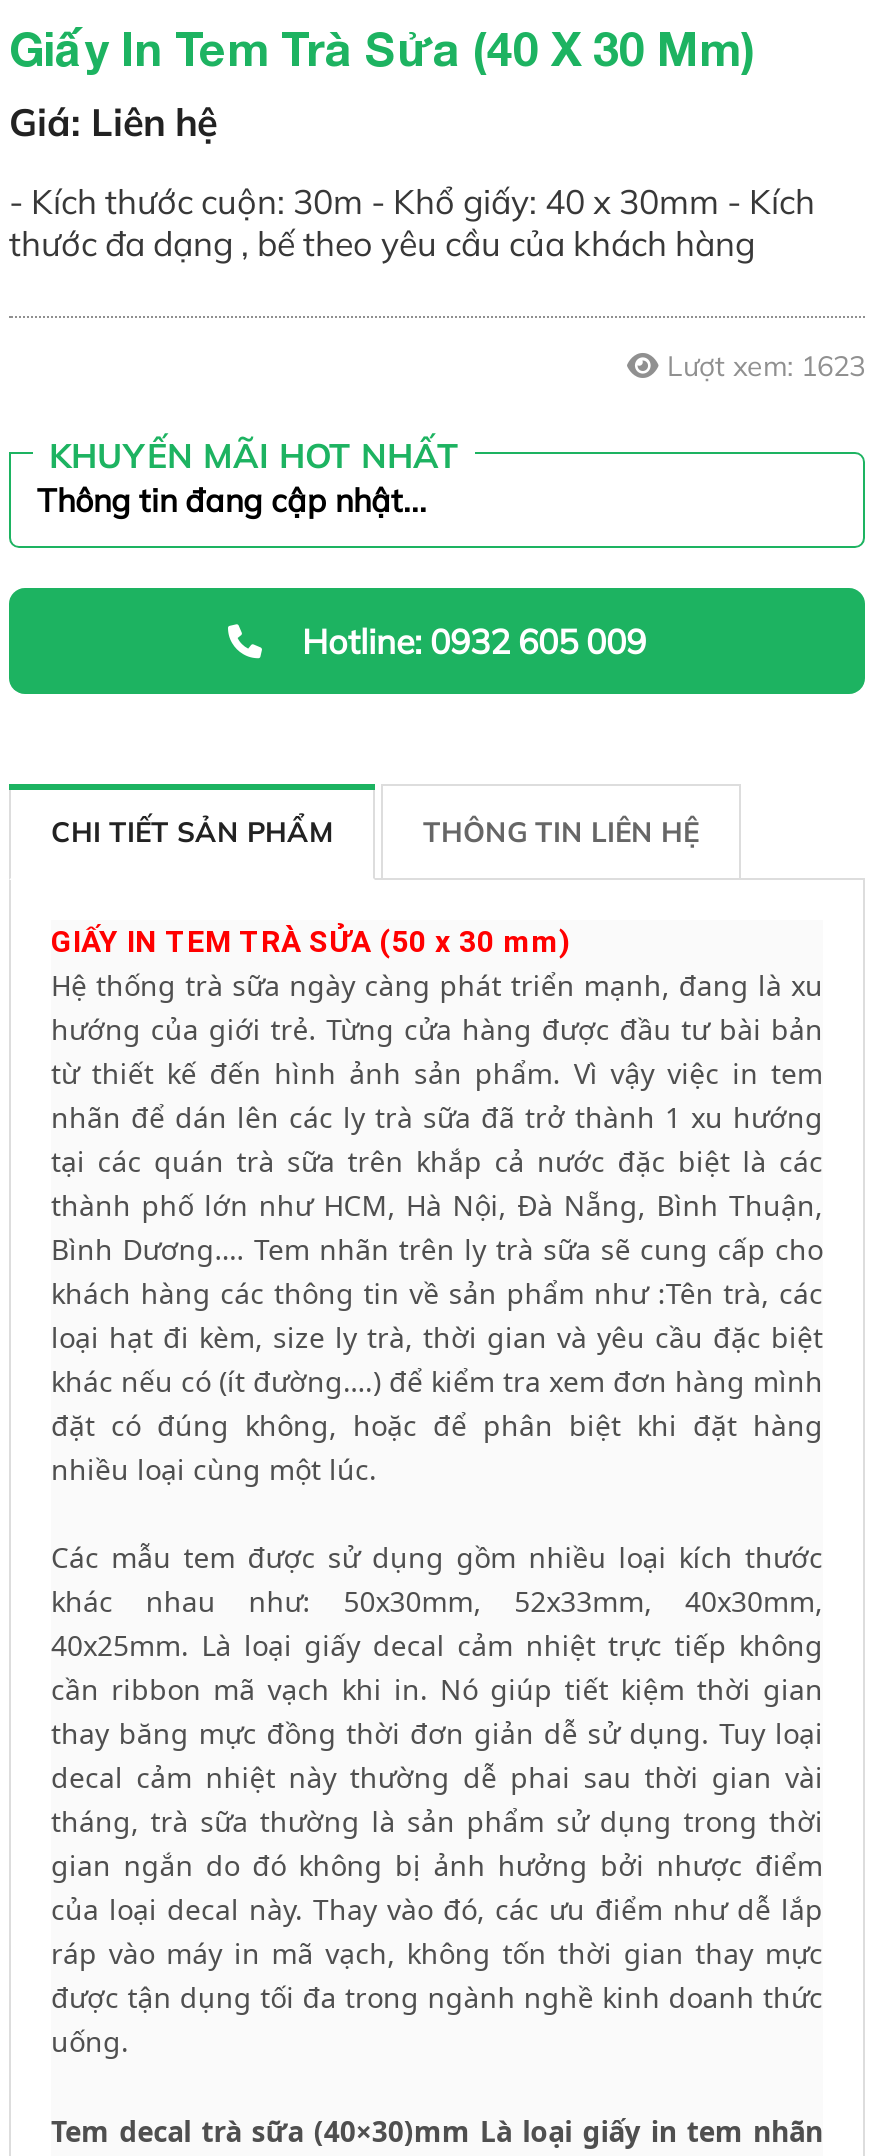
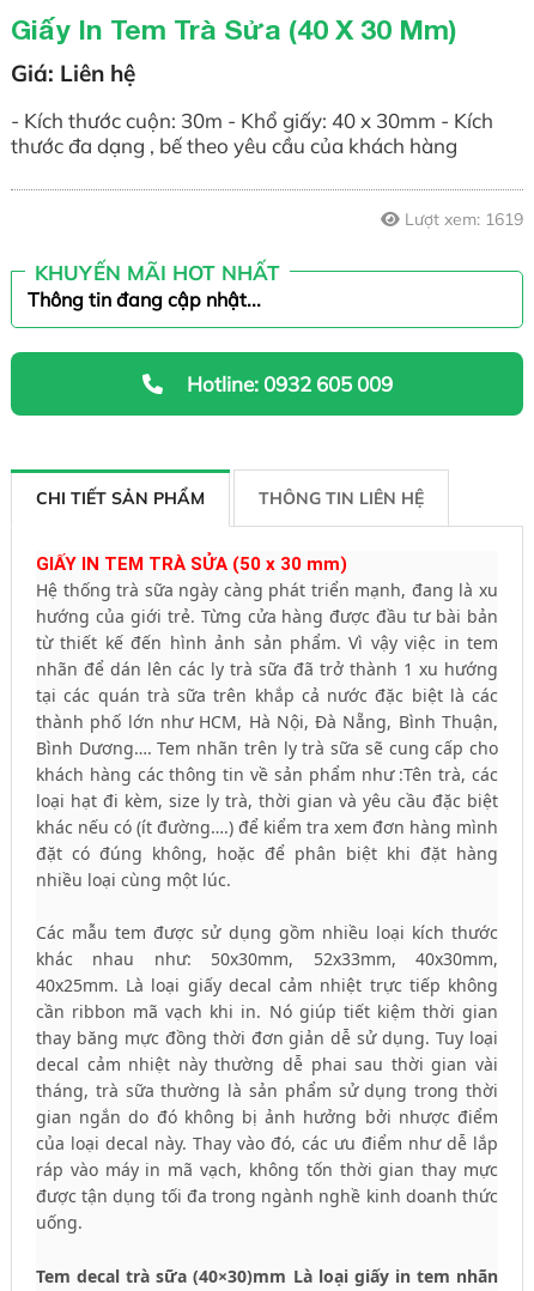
- Lượt xem: 1623
+ Lượt xem: 1619
